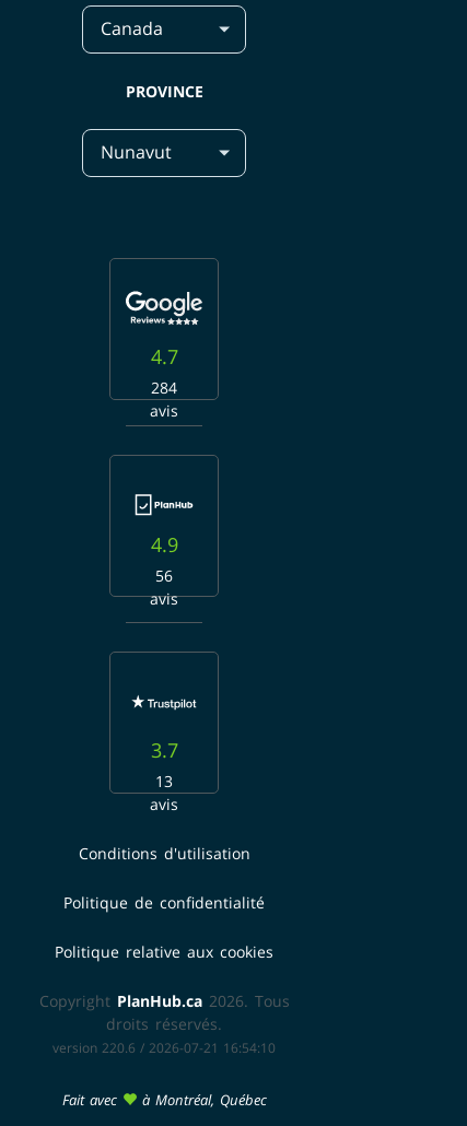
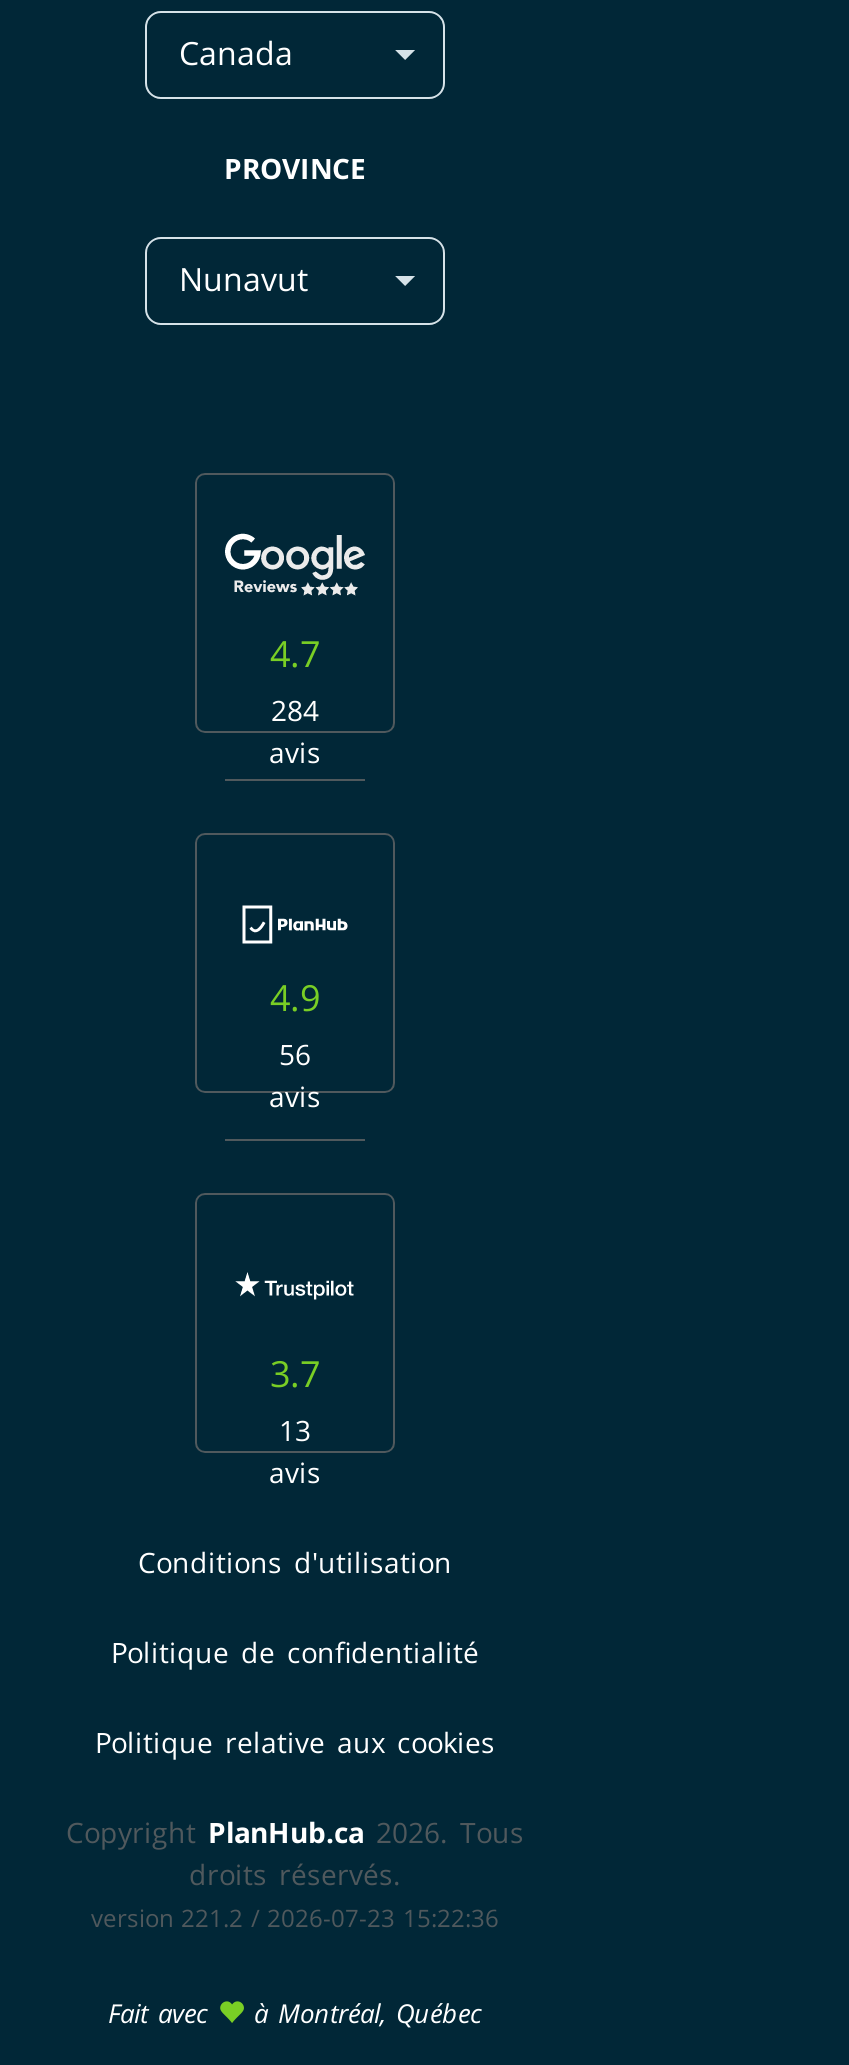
- version 220.6 / 2026-07-21 16:54:10
+ version 221.2 / 2026-07-23 15:22:36
